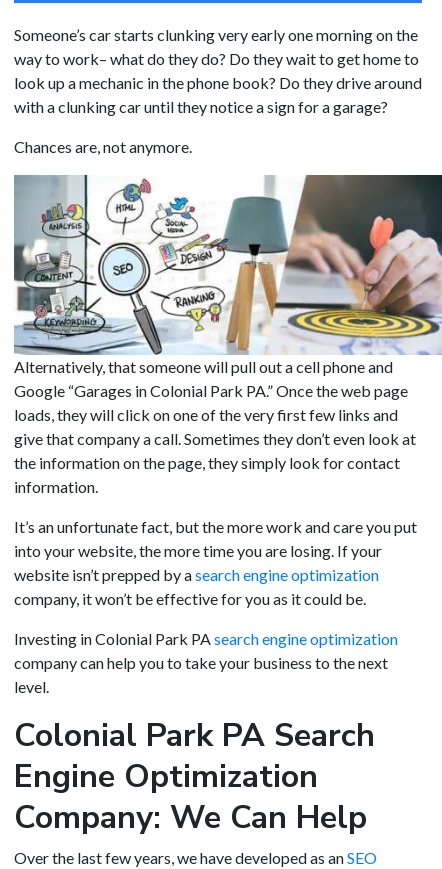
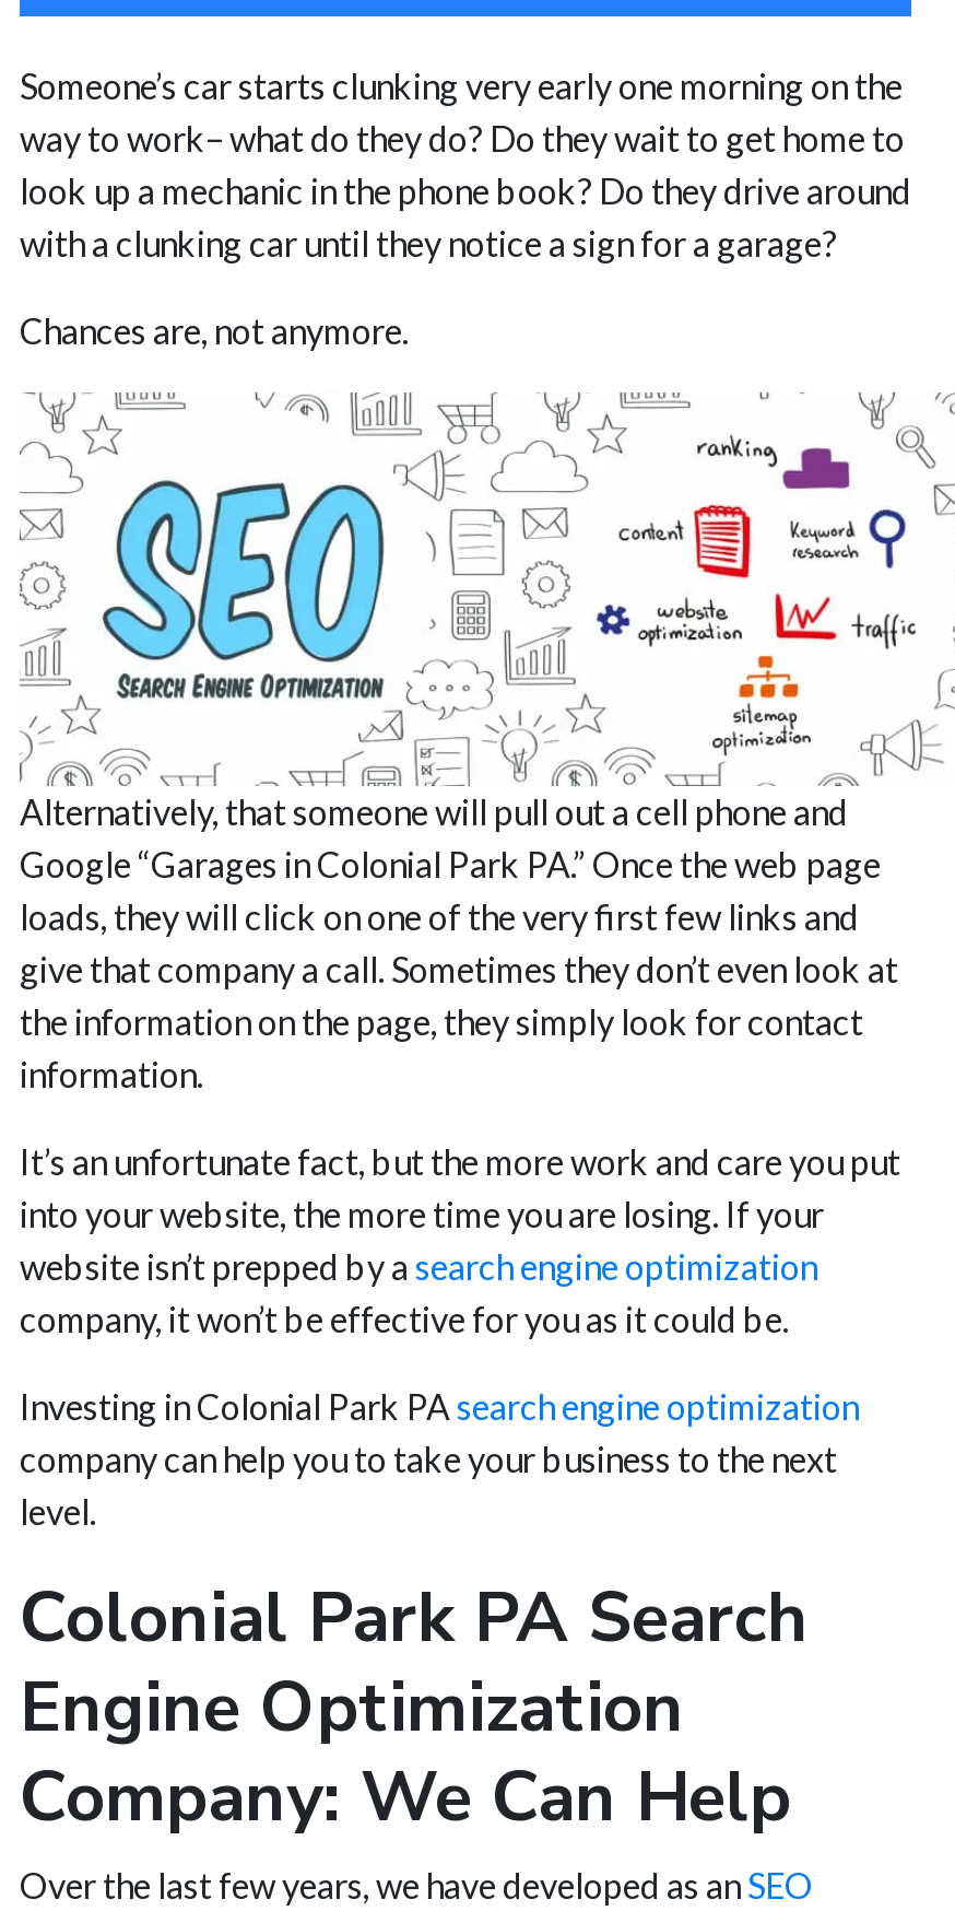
- [image]
+ [image]
